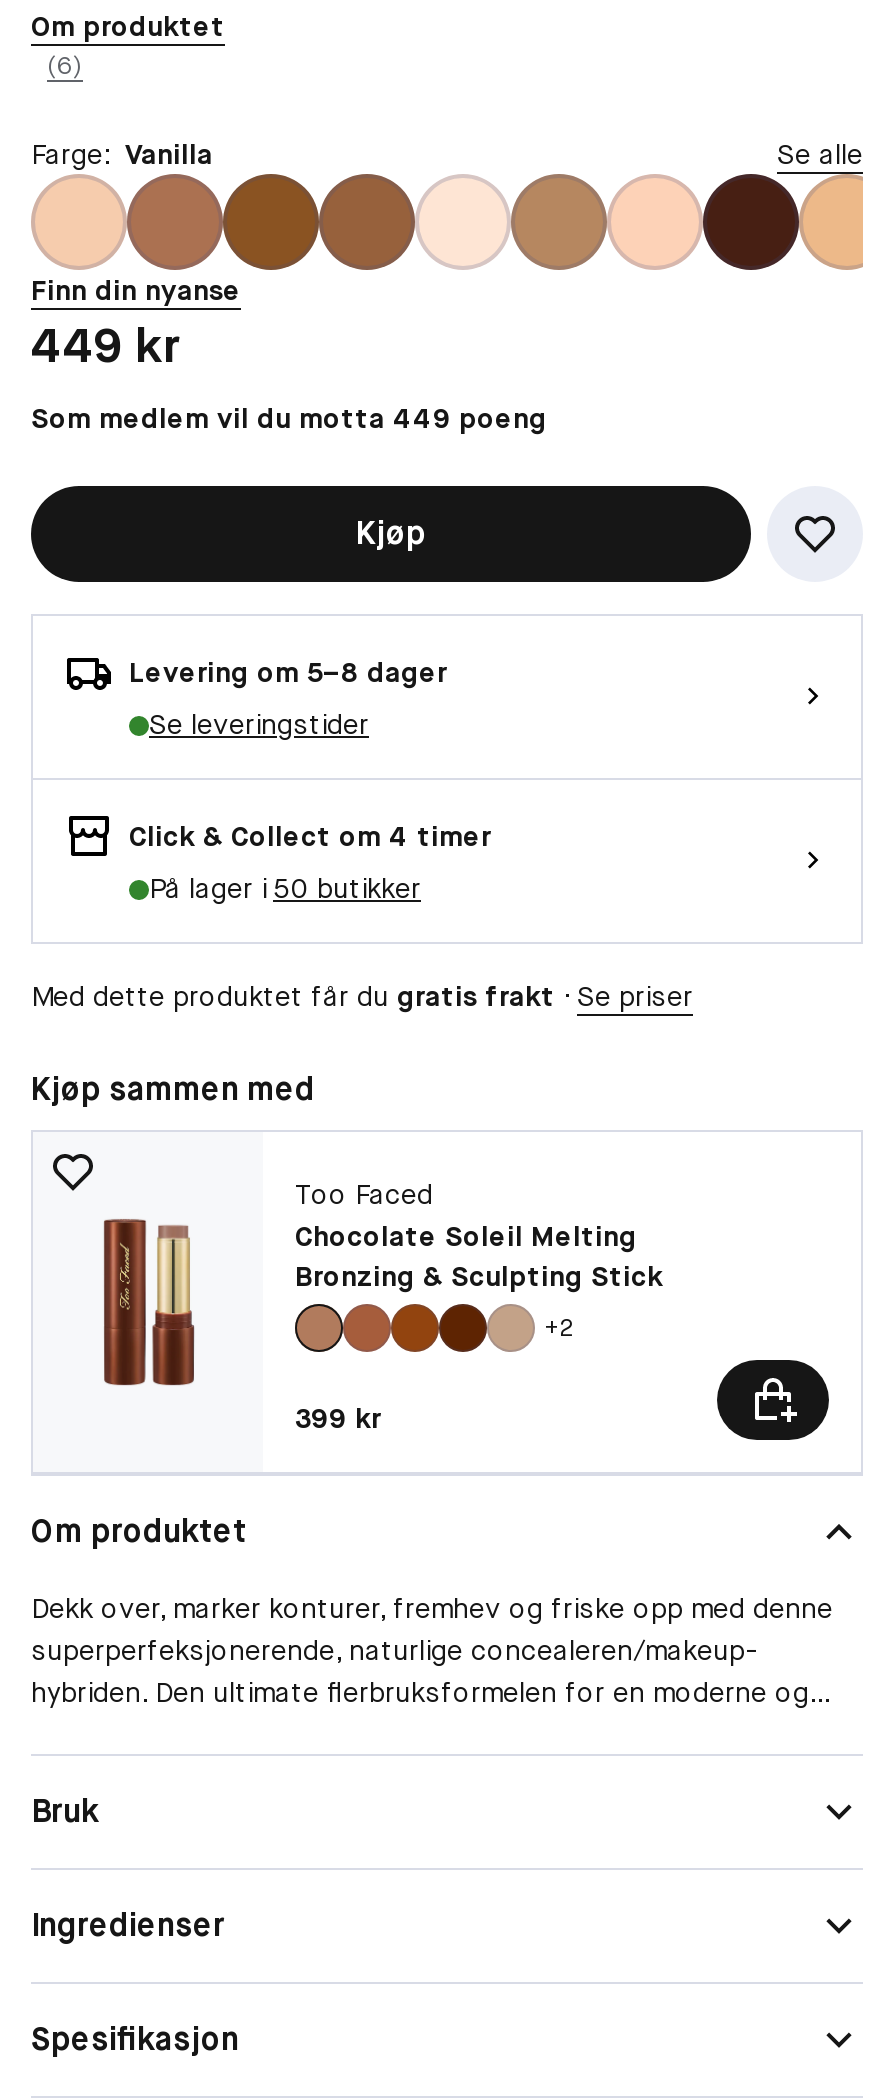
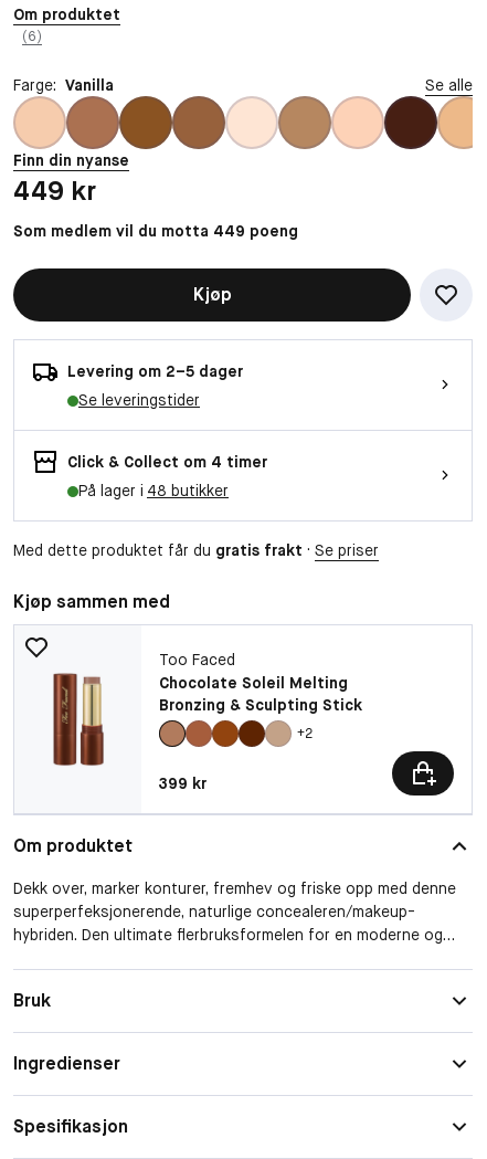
- Levering om 5–8 dager
+ Levering om 2–5 dager

- På lager i 50 butikker
+ På lager i 48 butikker
